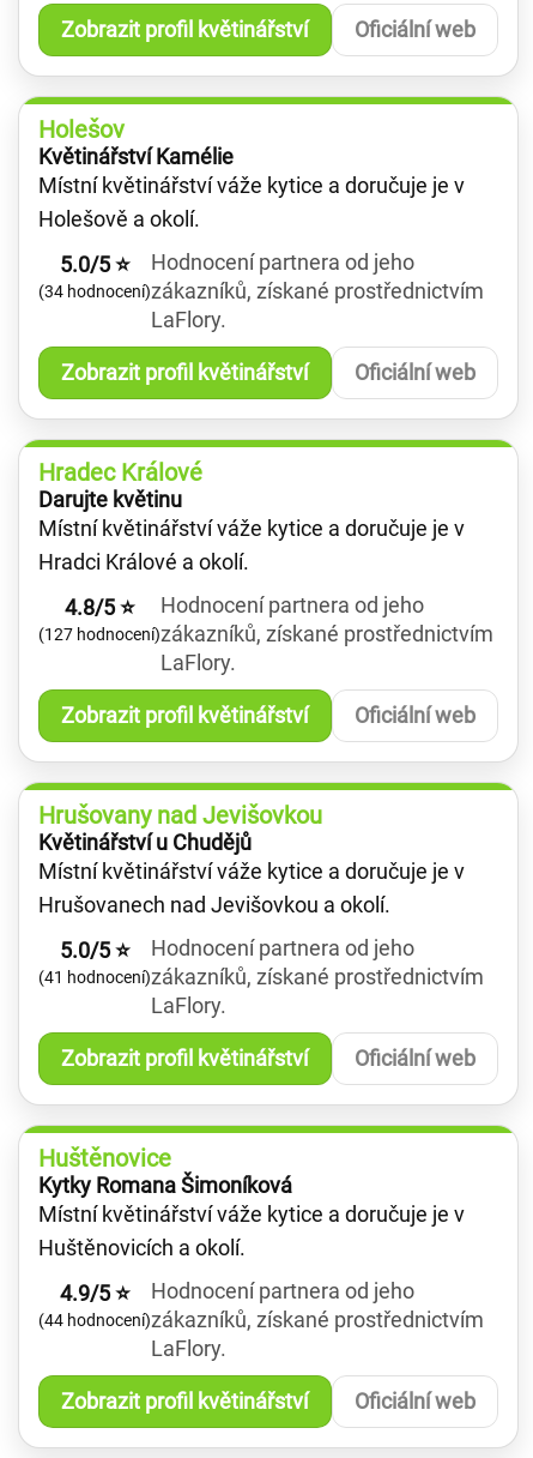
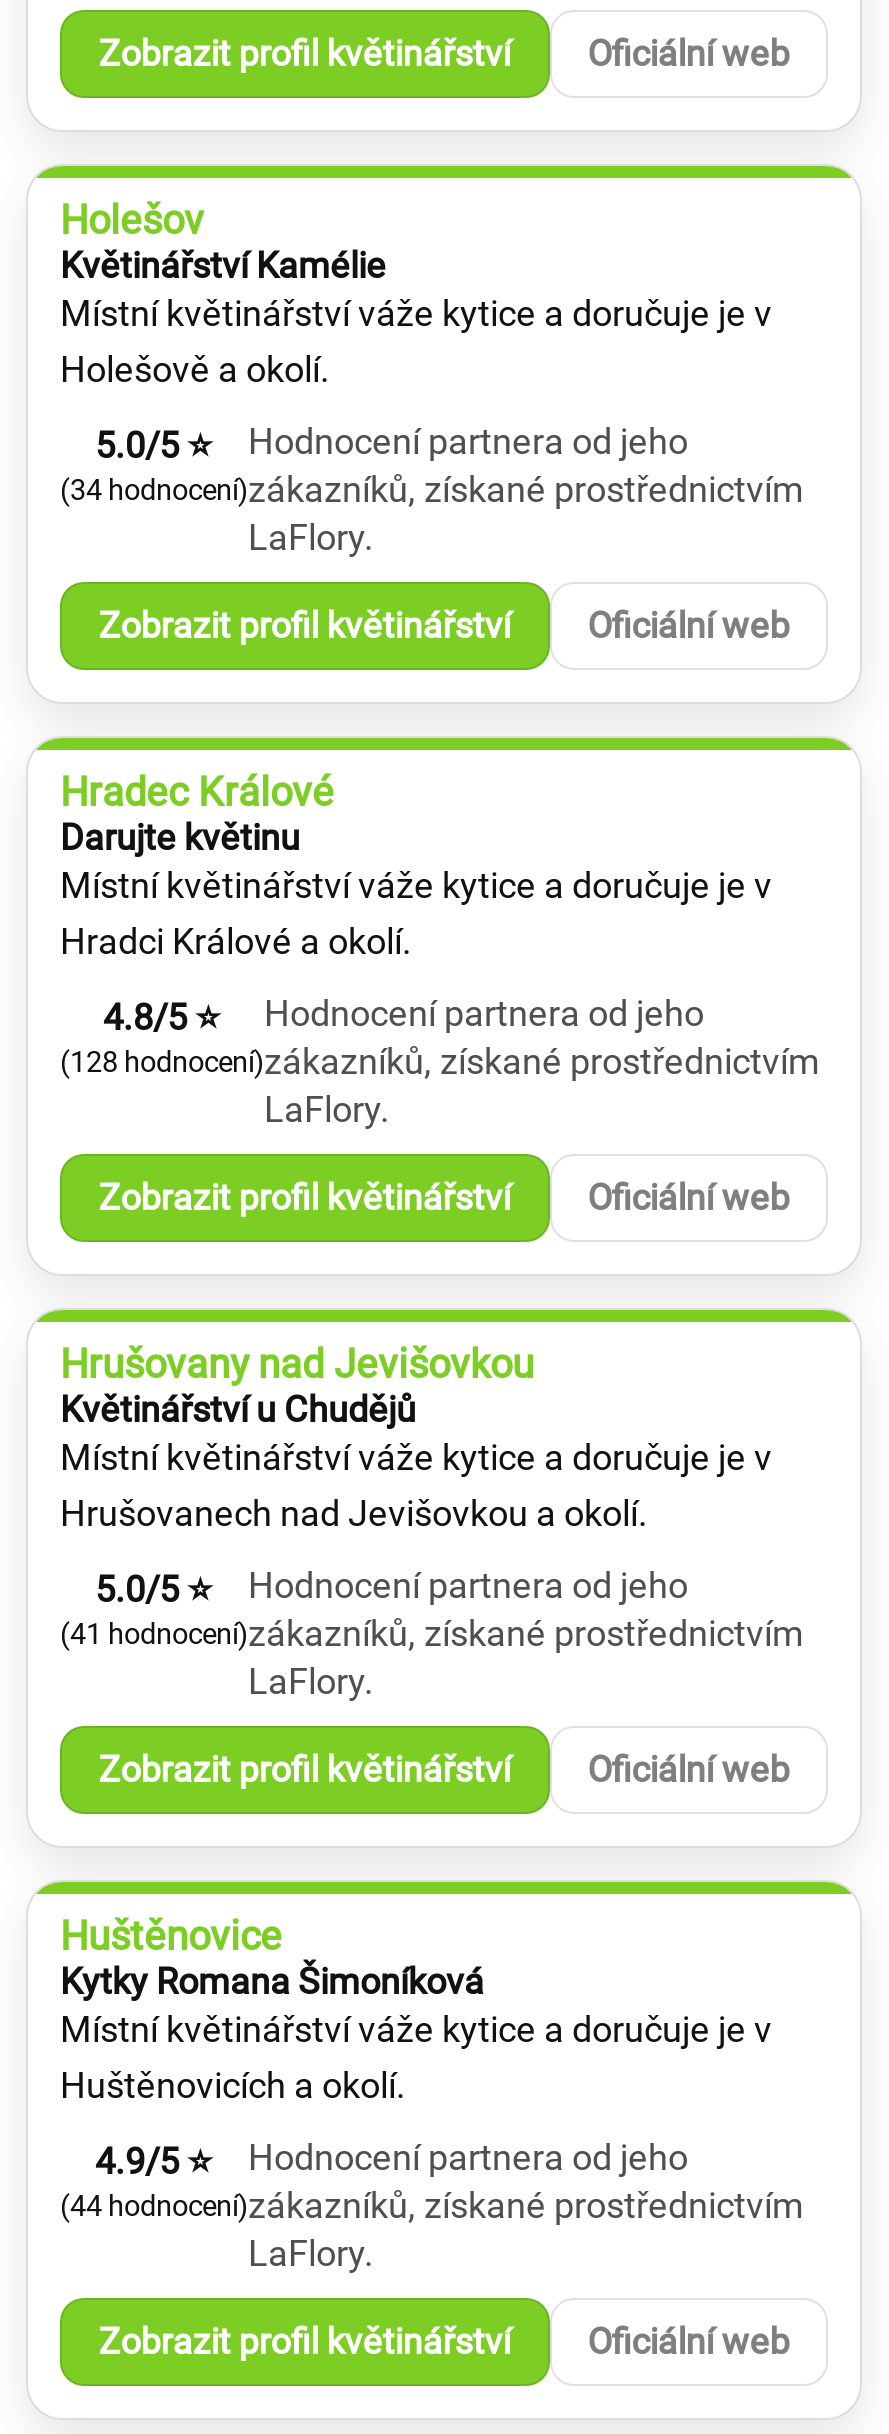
- (127 hodnocení) zákazníků, získané prostřednictvím
+ (128 hodnocení) zákazníků, získané prostřednictvím
